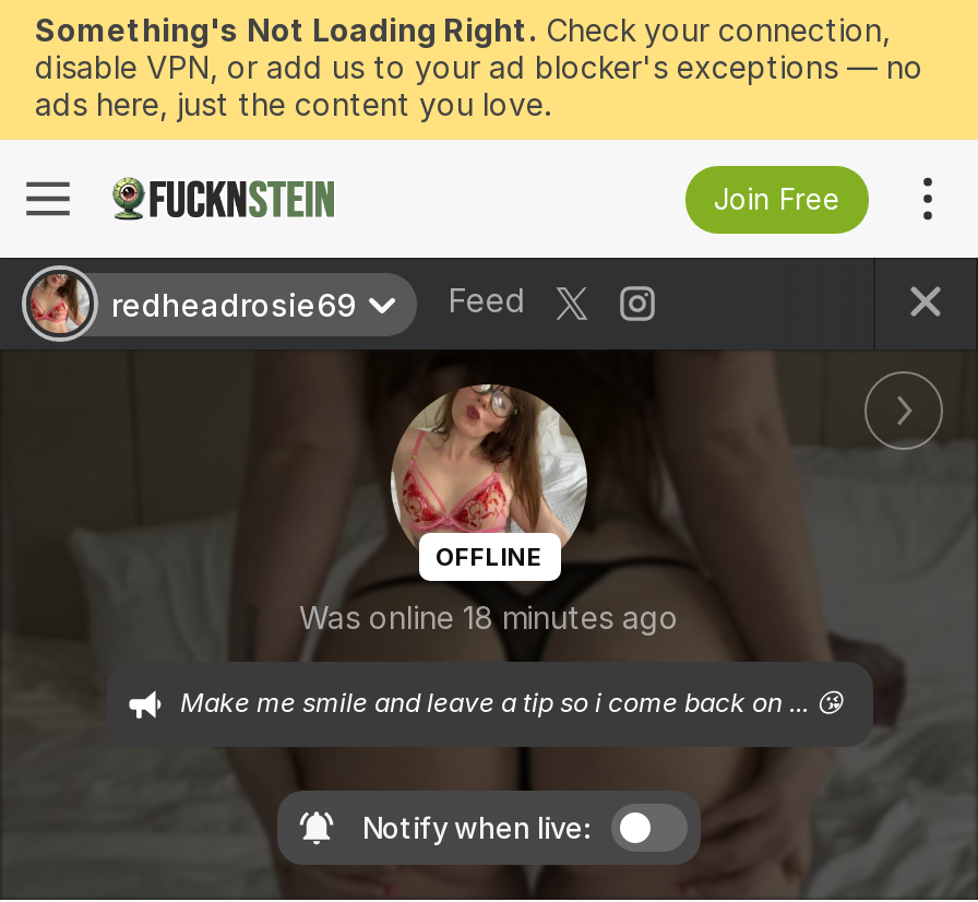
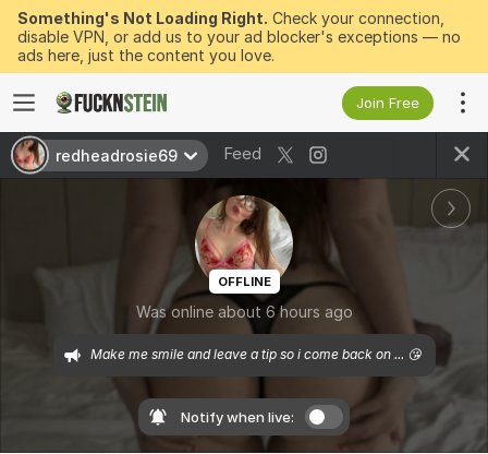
- Was online 18 minutes ago
+ Was online about 6 hours ago
